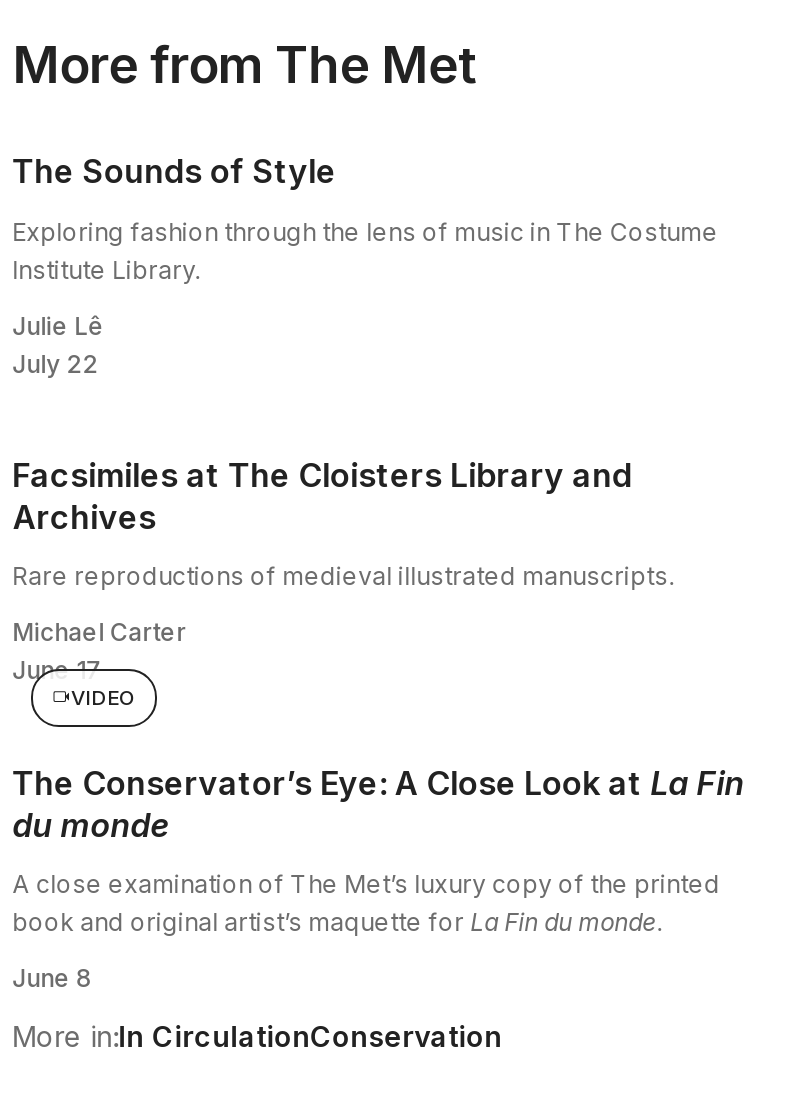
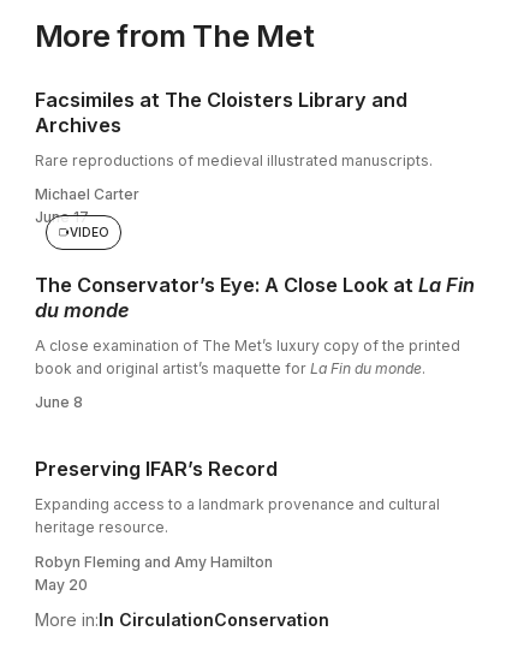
- The Sounds of Style
- Exploring fashion through the lens of music in The Costume
- Institute Library.
- Julie Lê
- July 22

moved up: Facsimiles at The Cloisters Library and | Archives | Rare reproductions of medieval illustrated manuscripts. | ... | book and original artist’s maquette for La Fin du monde. | June 8

+ Preserving IFAR’s Record
+ Expanding access to a landmark provenance and cultural
+ heritage resource.
+ Robyn Fleming and Amy Hamilton
+ May 20
